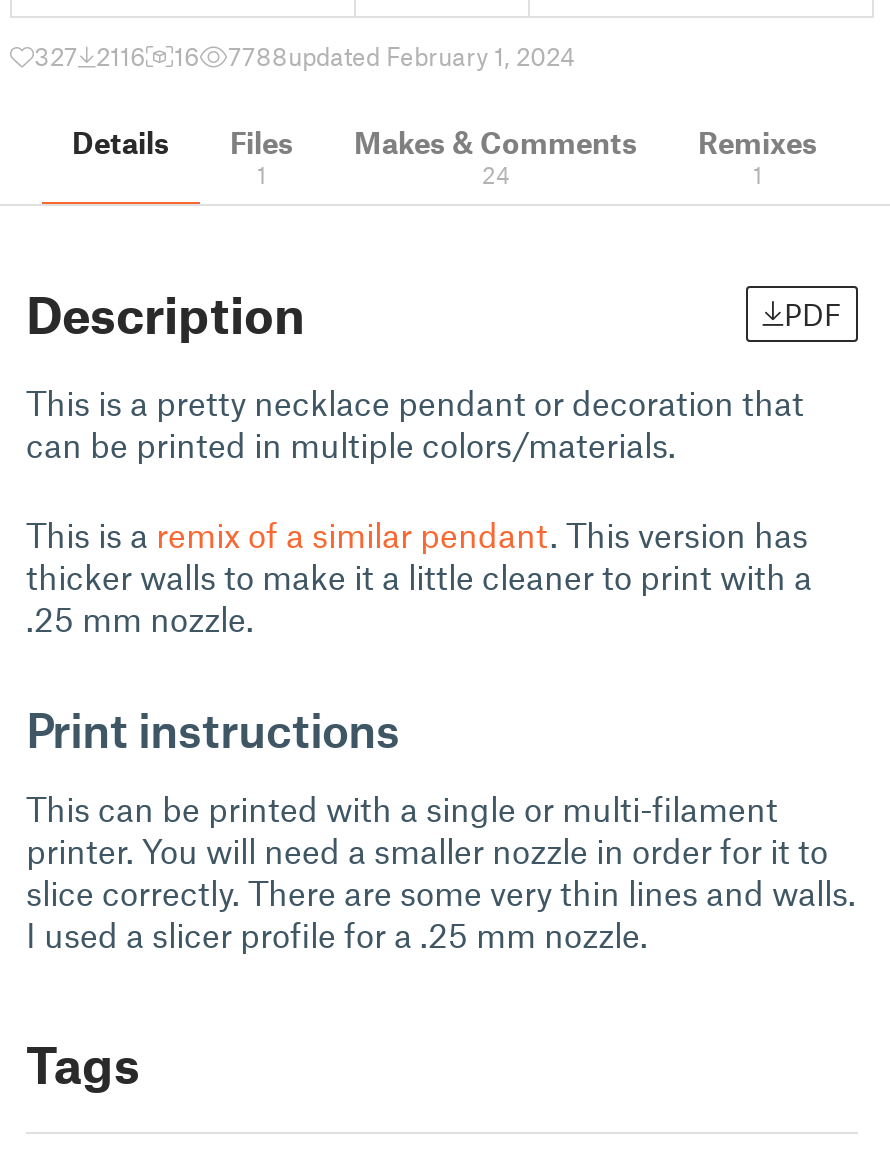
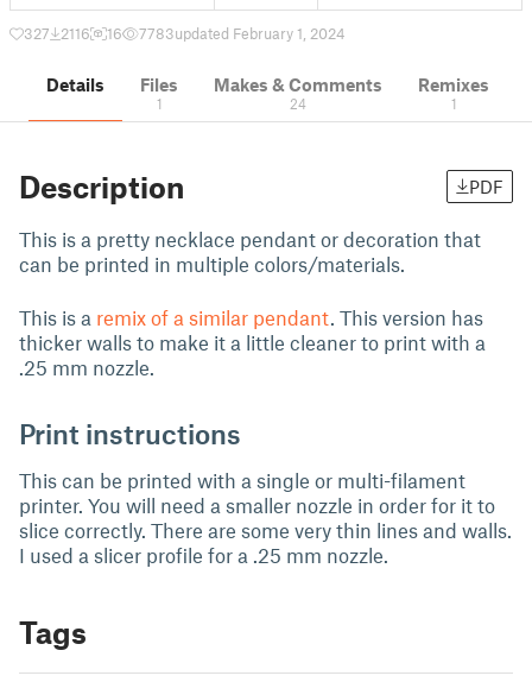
- 7788updated February 1, 2024
+ 7783updated February 1, 2024
